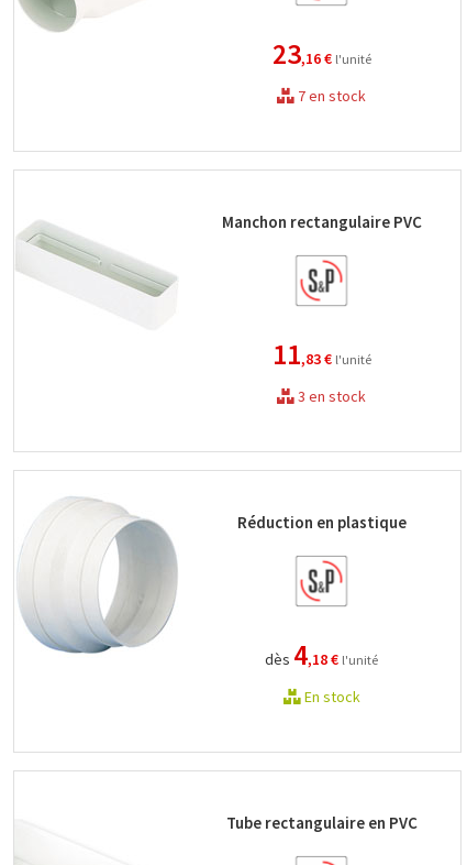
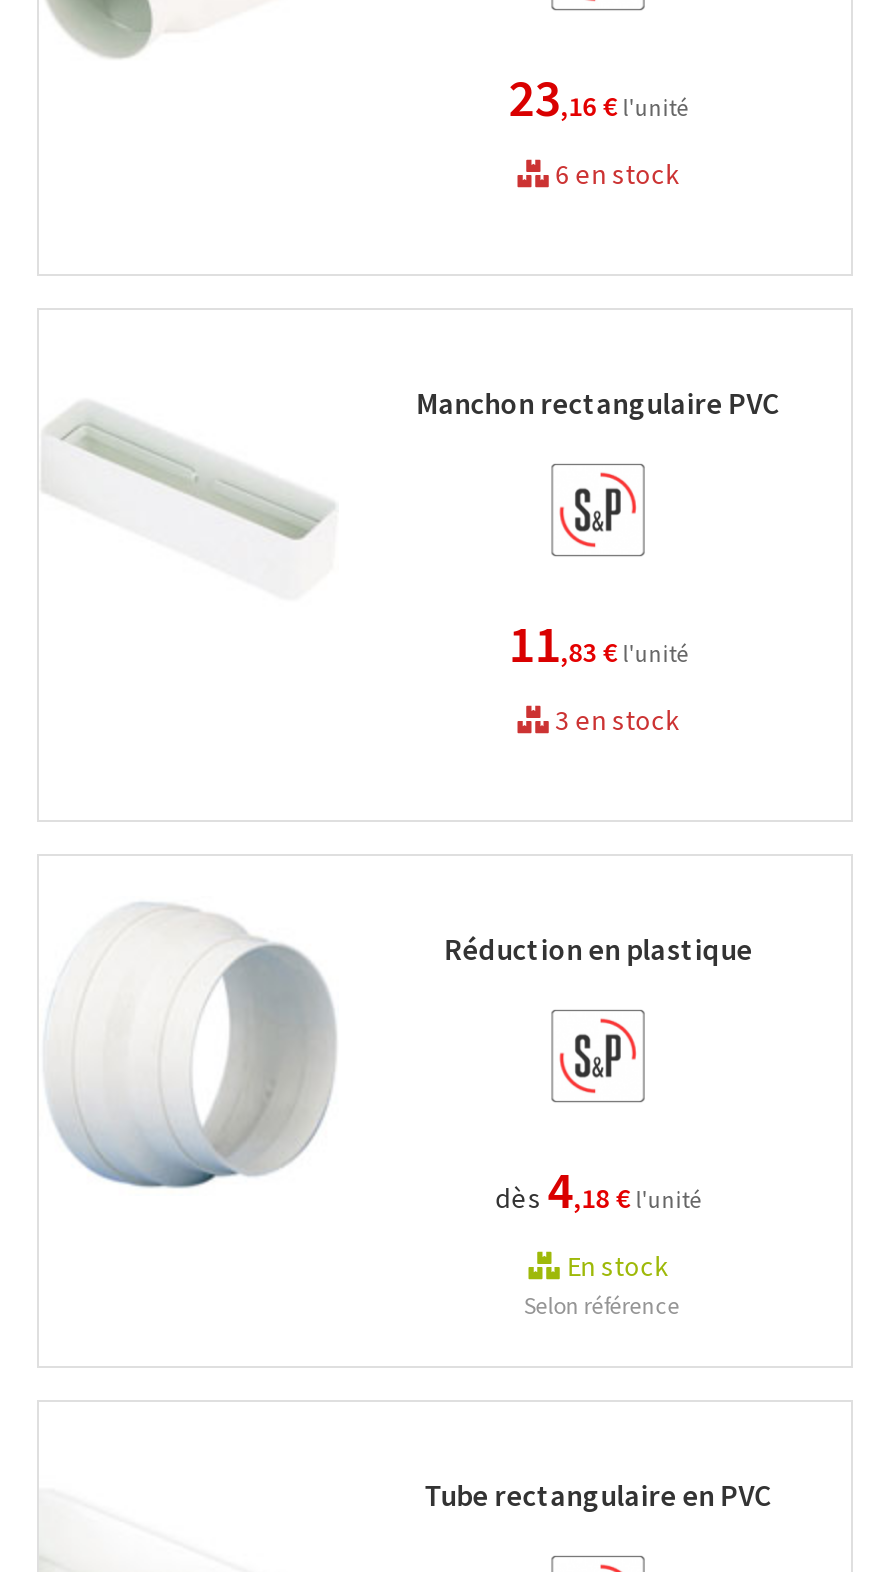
- 7 en stock
+ 6 en stock

+ Selon référence
